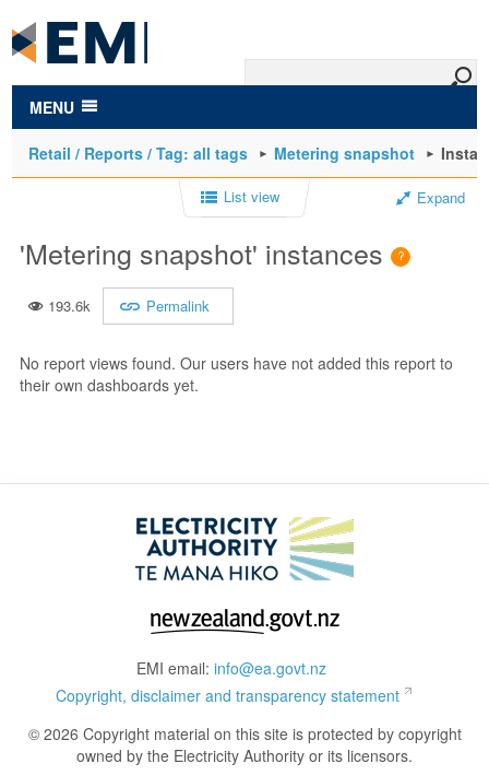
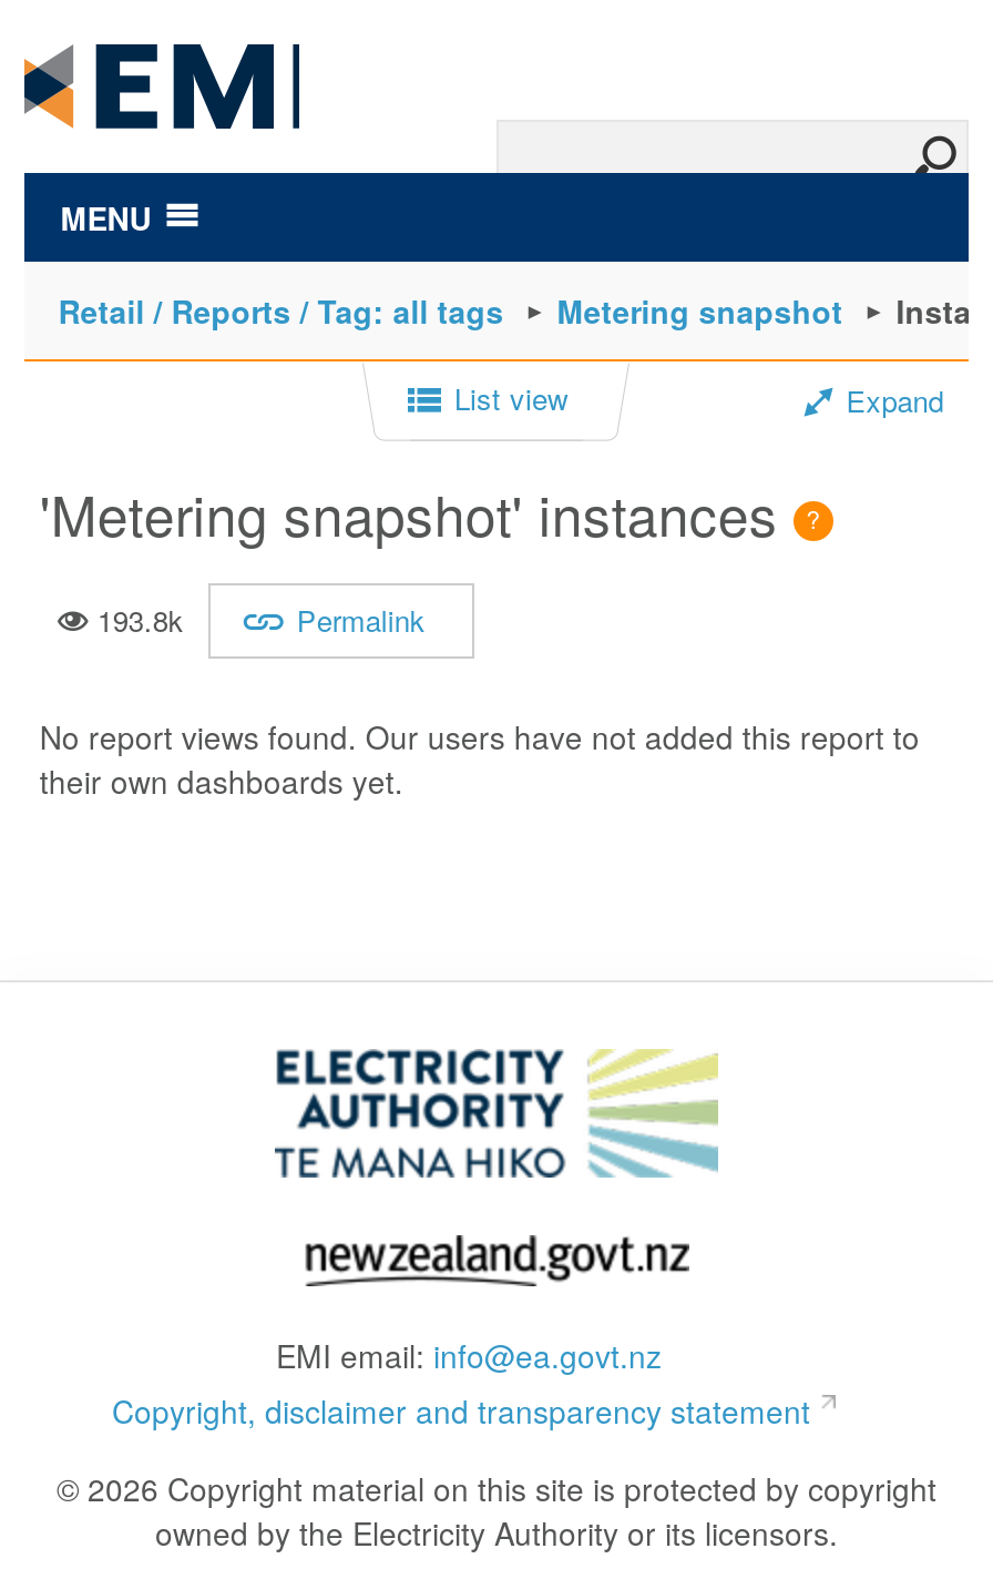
- 193.6k
+ 193.8k
